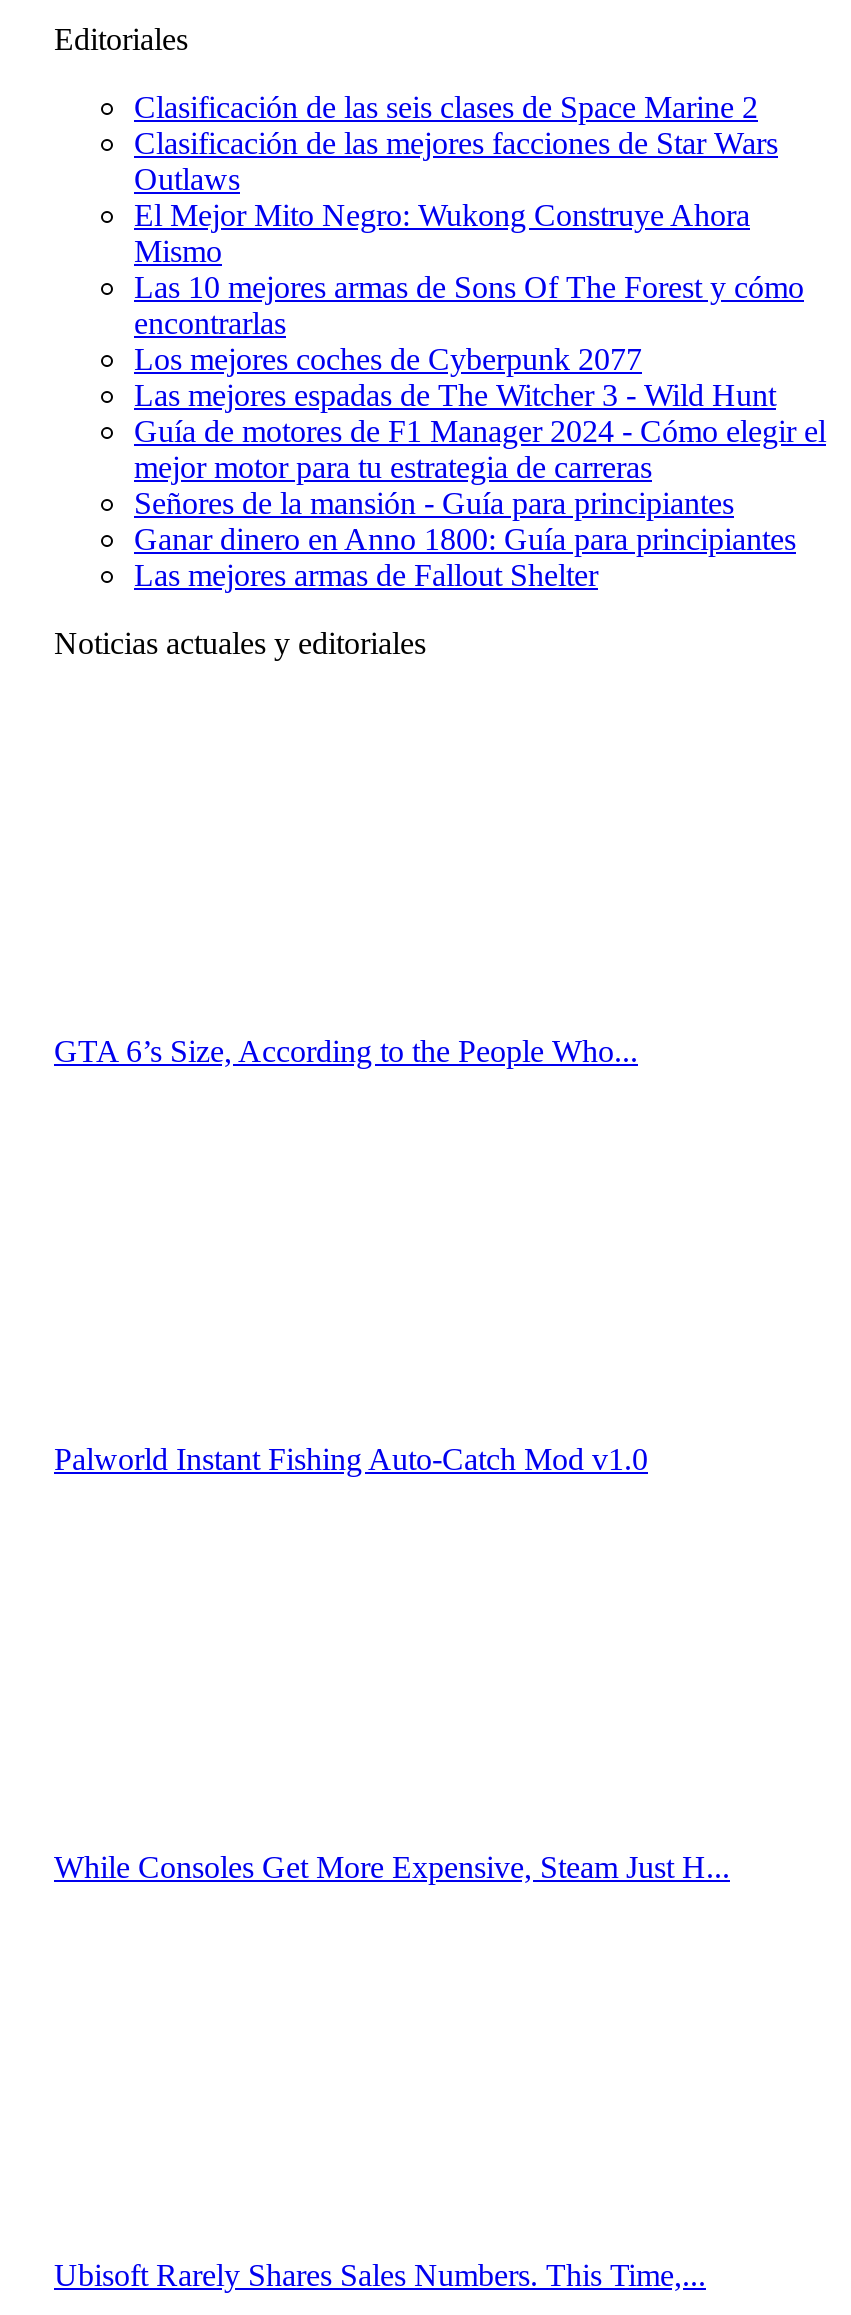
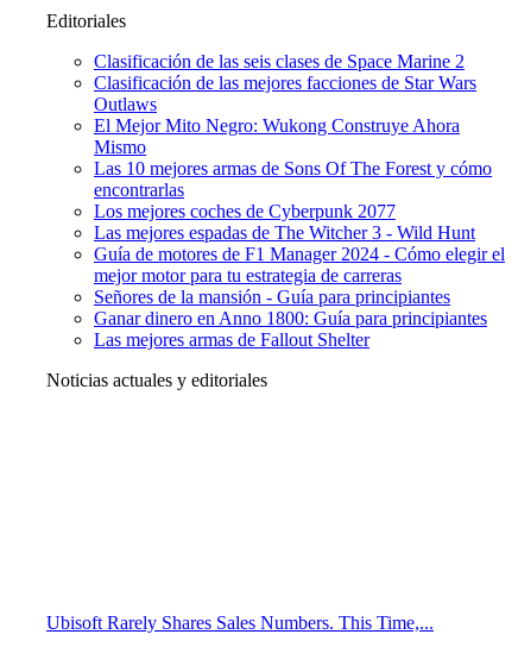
- GTA 6’s Size, According to the People Who...

- Palworld Instant Fishing Auto-Catch Mod v1.0

- While Consoles Get More Expensive, Steam Just H...
